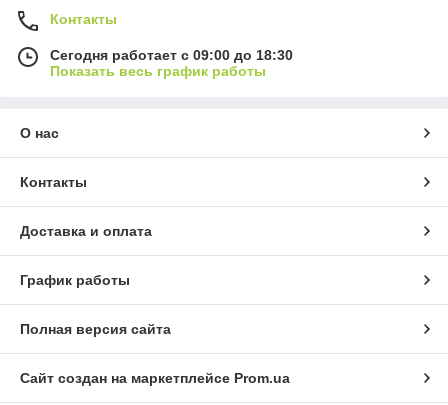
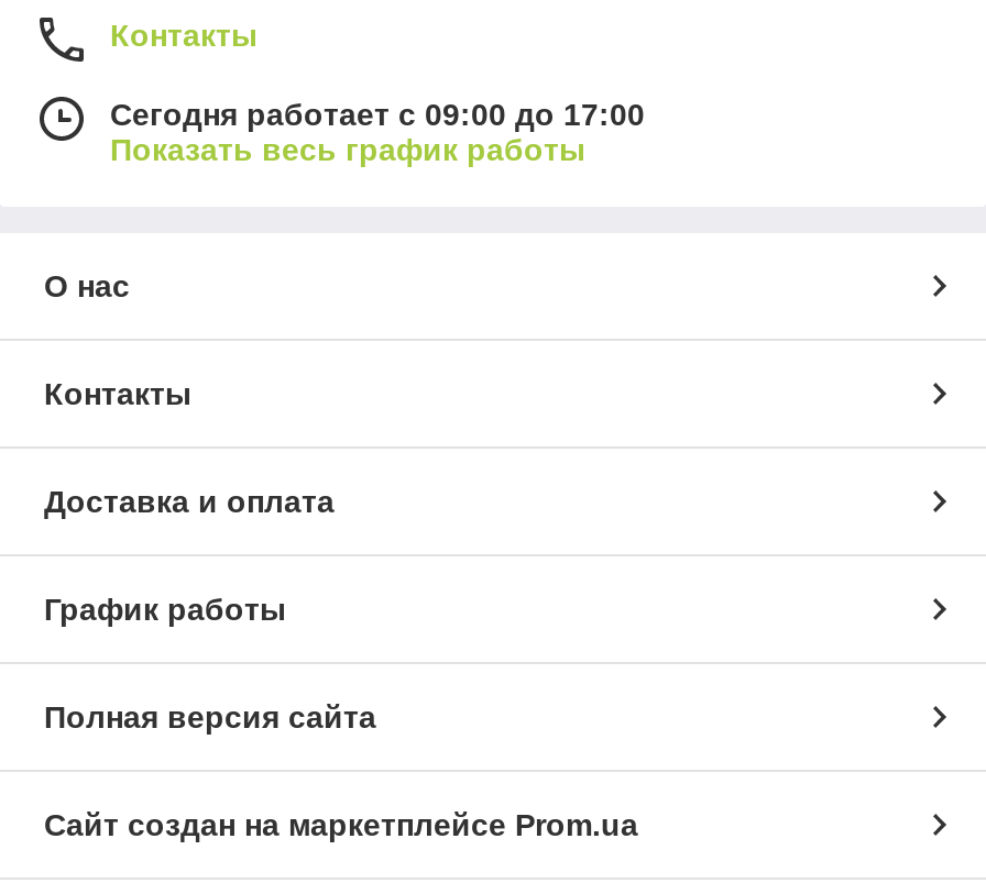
- Сегодня работает с 09:00 до 18:30
+ Сегодня работает с 09:00 до 17:00
